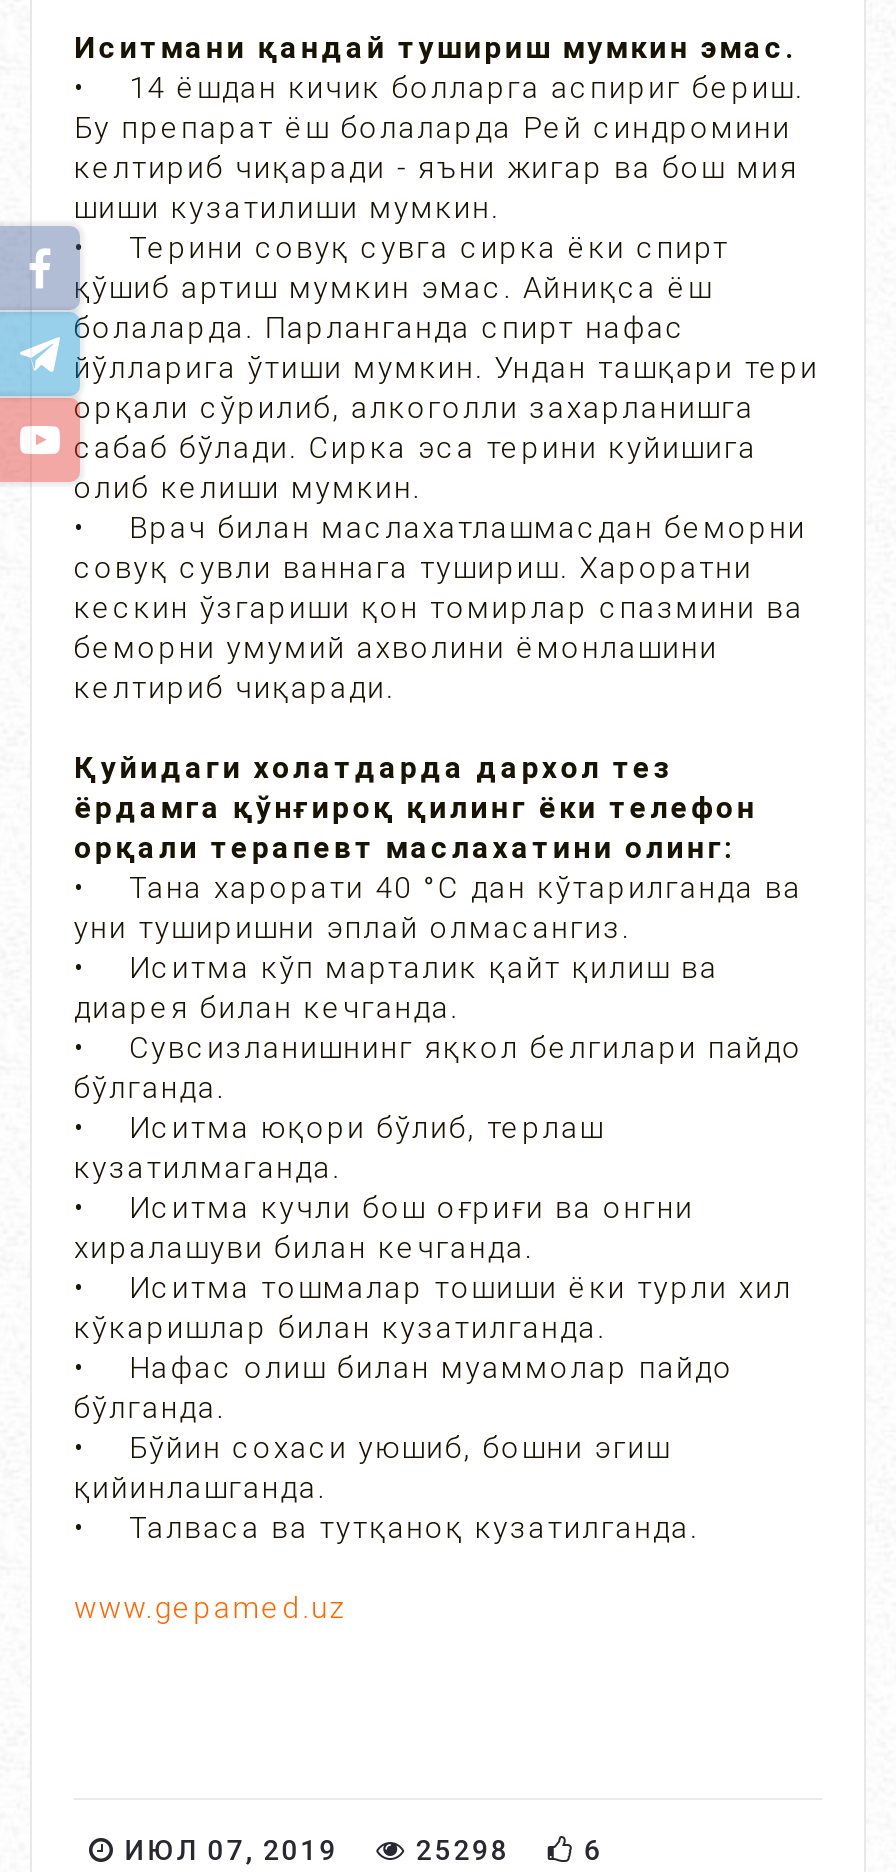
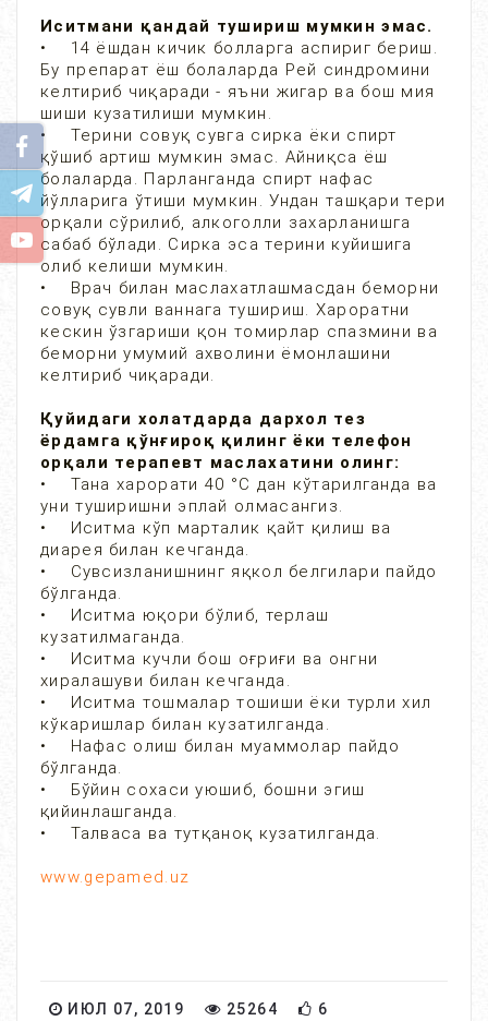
- 25298
+ 25264
